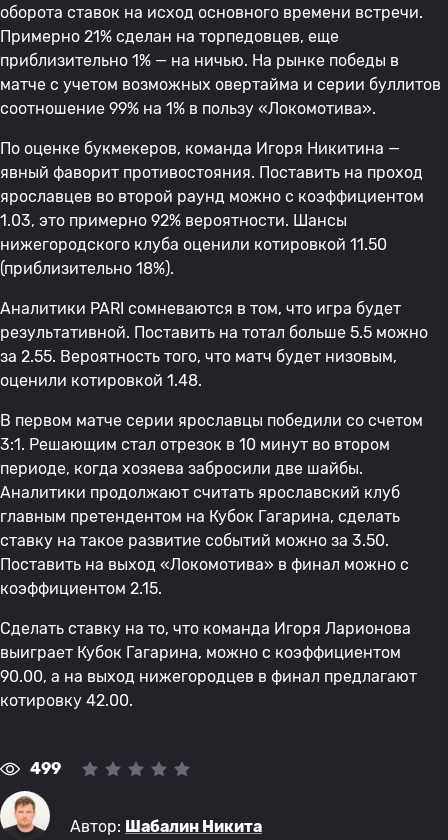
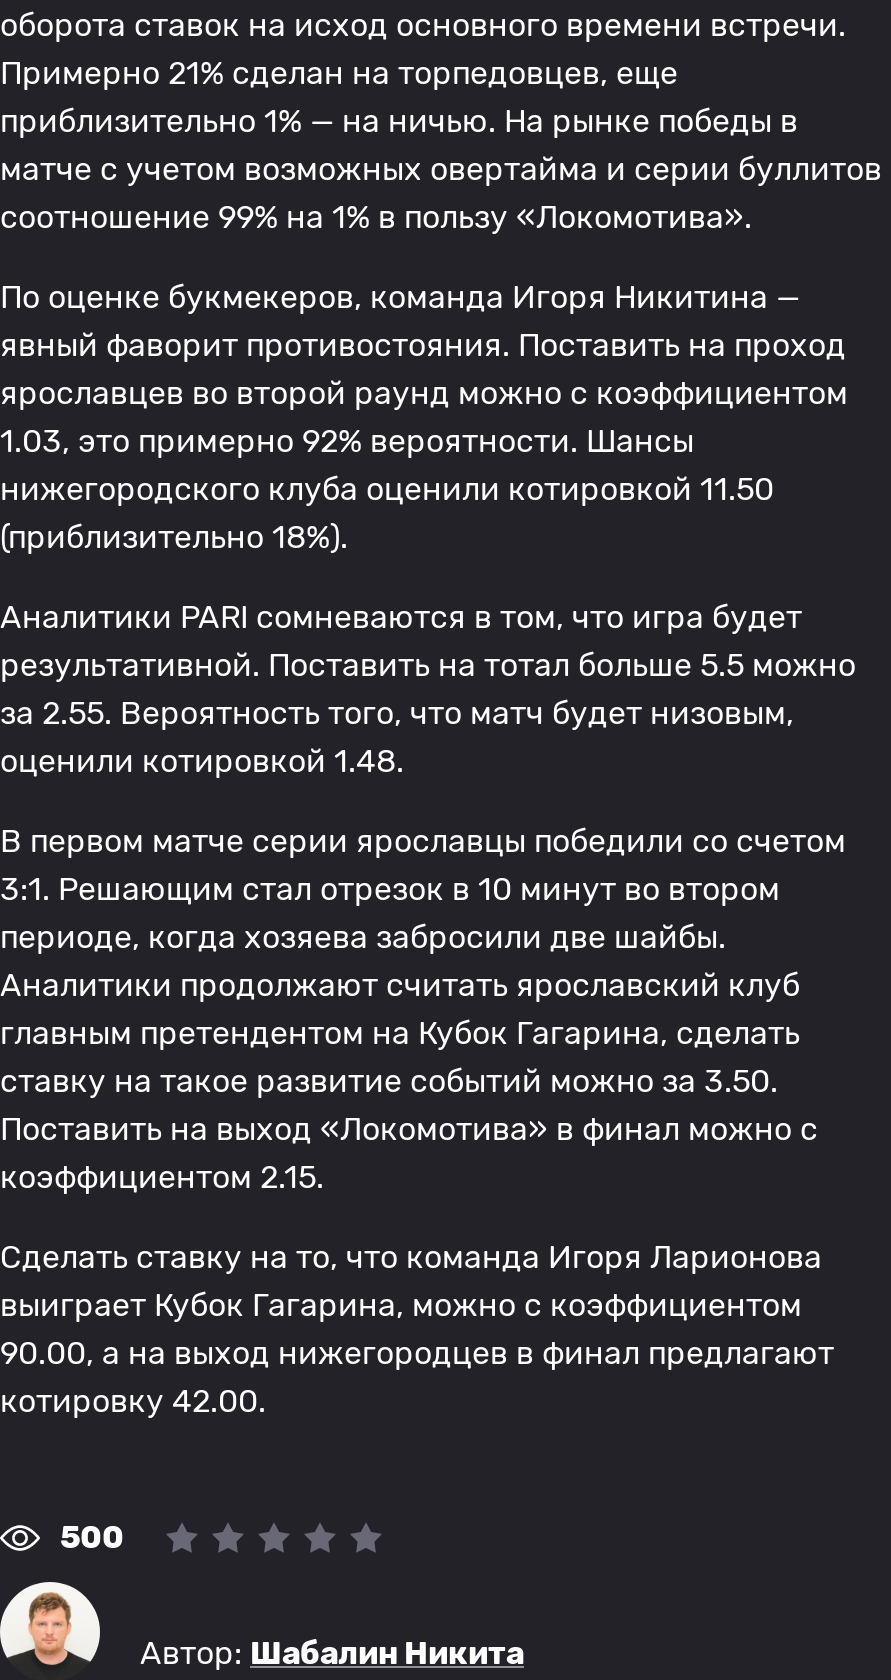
- 499
+ 500
